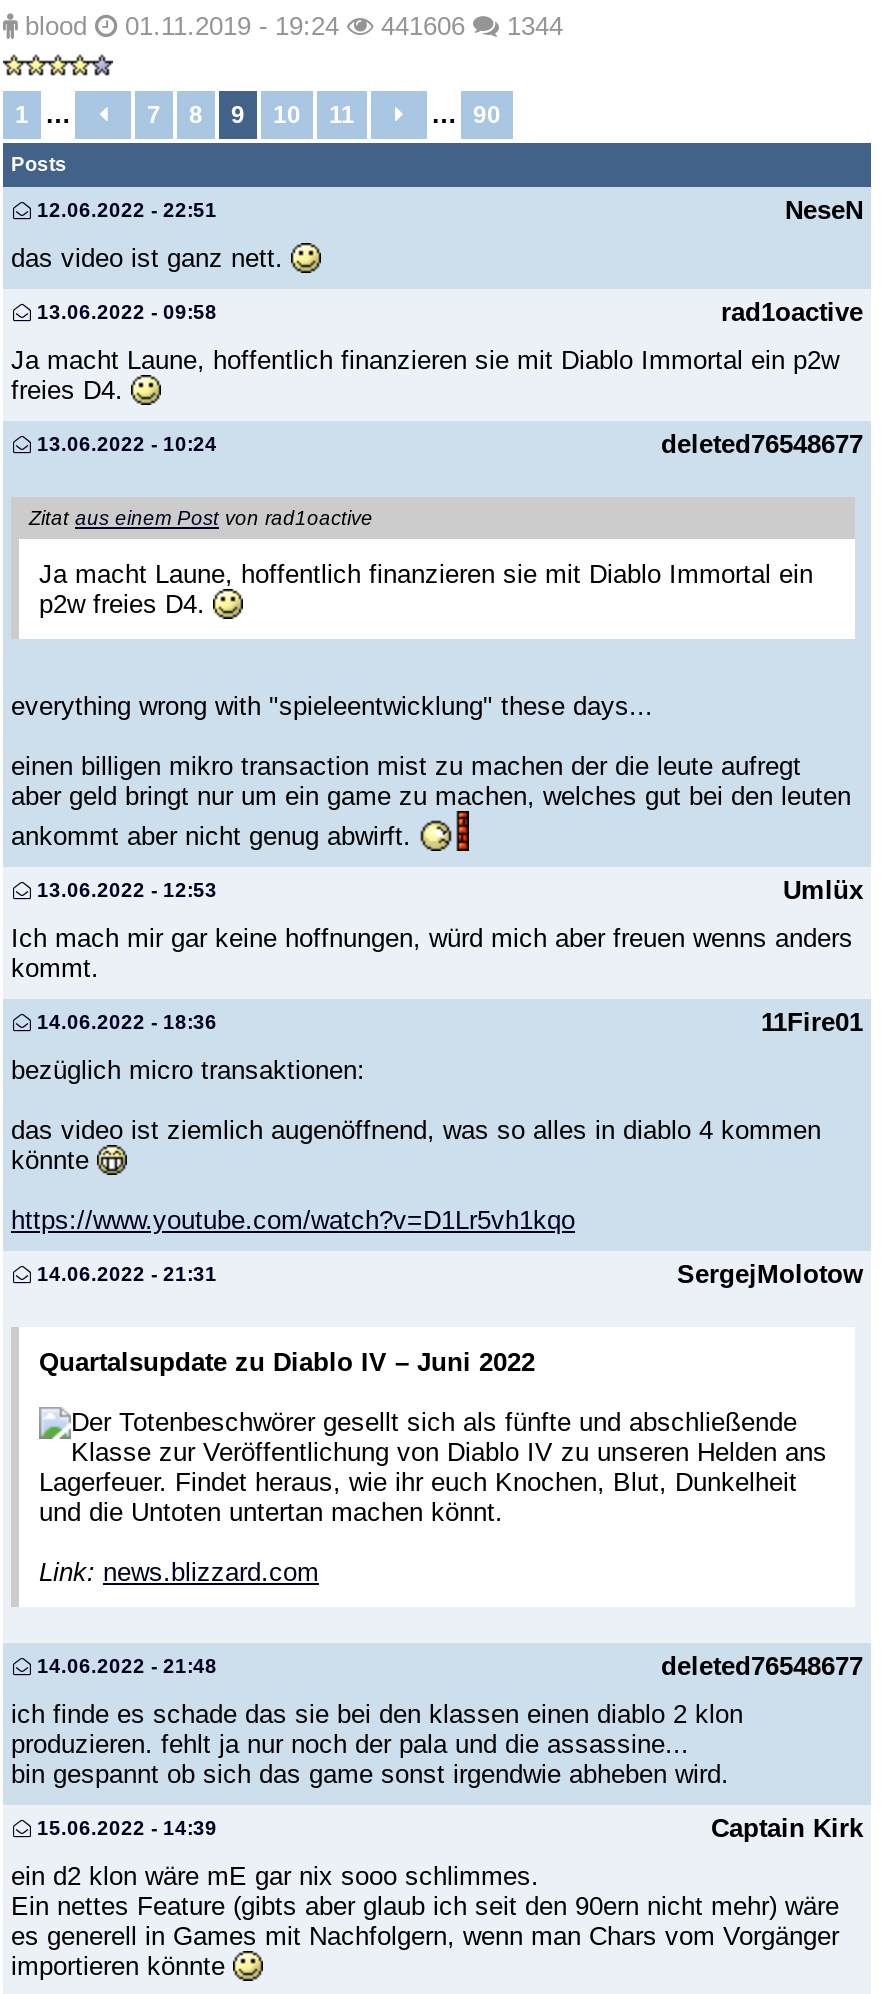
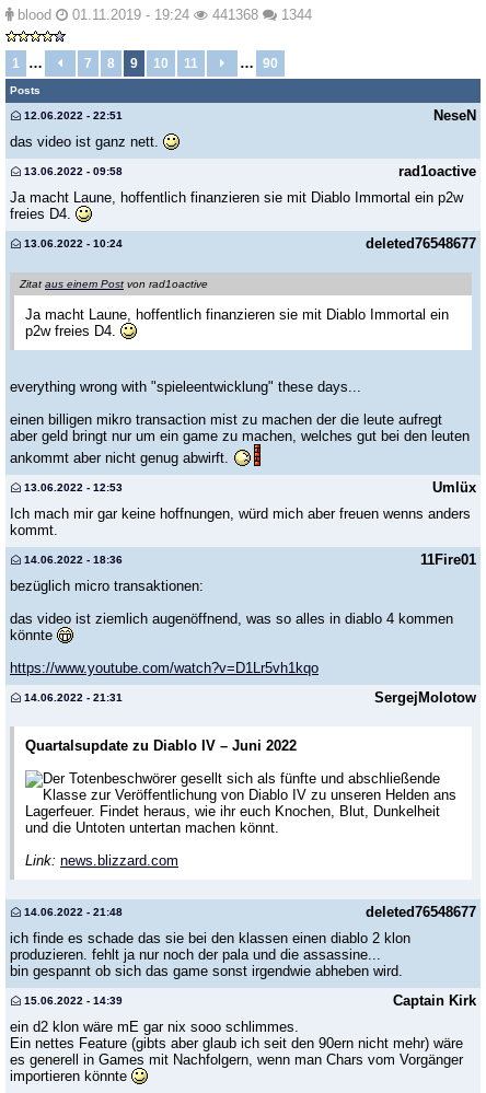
- blood 01.11.2019 - 19:24 441606 1344
+ blood 01.11.2019 - 19:24 441368 1344
